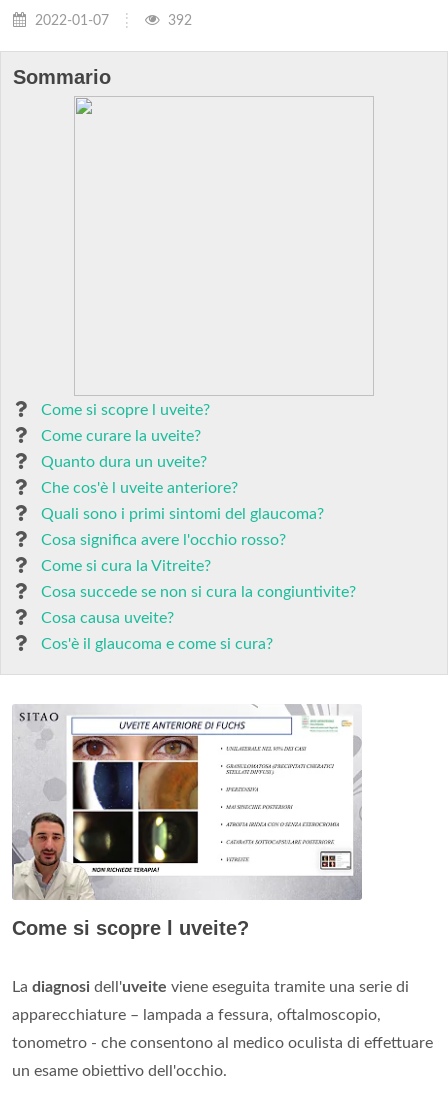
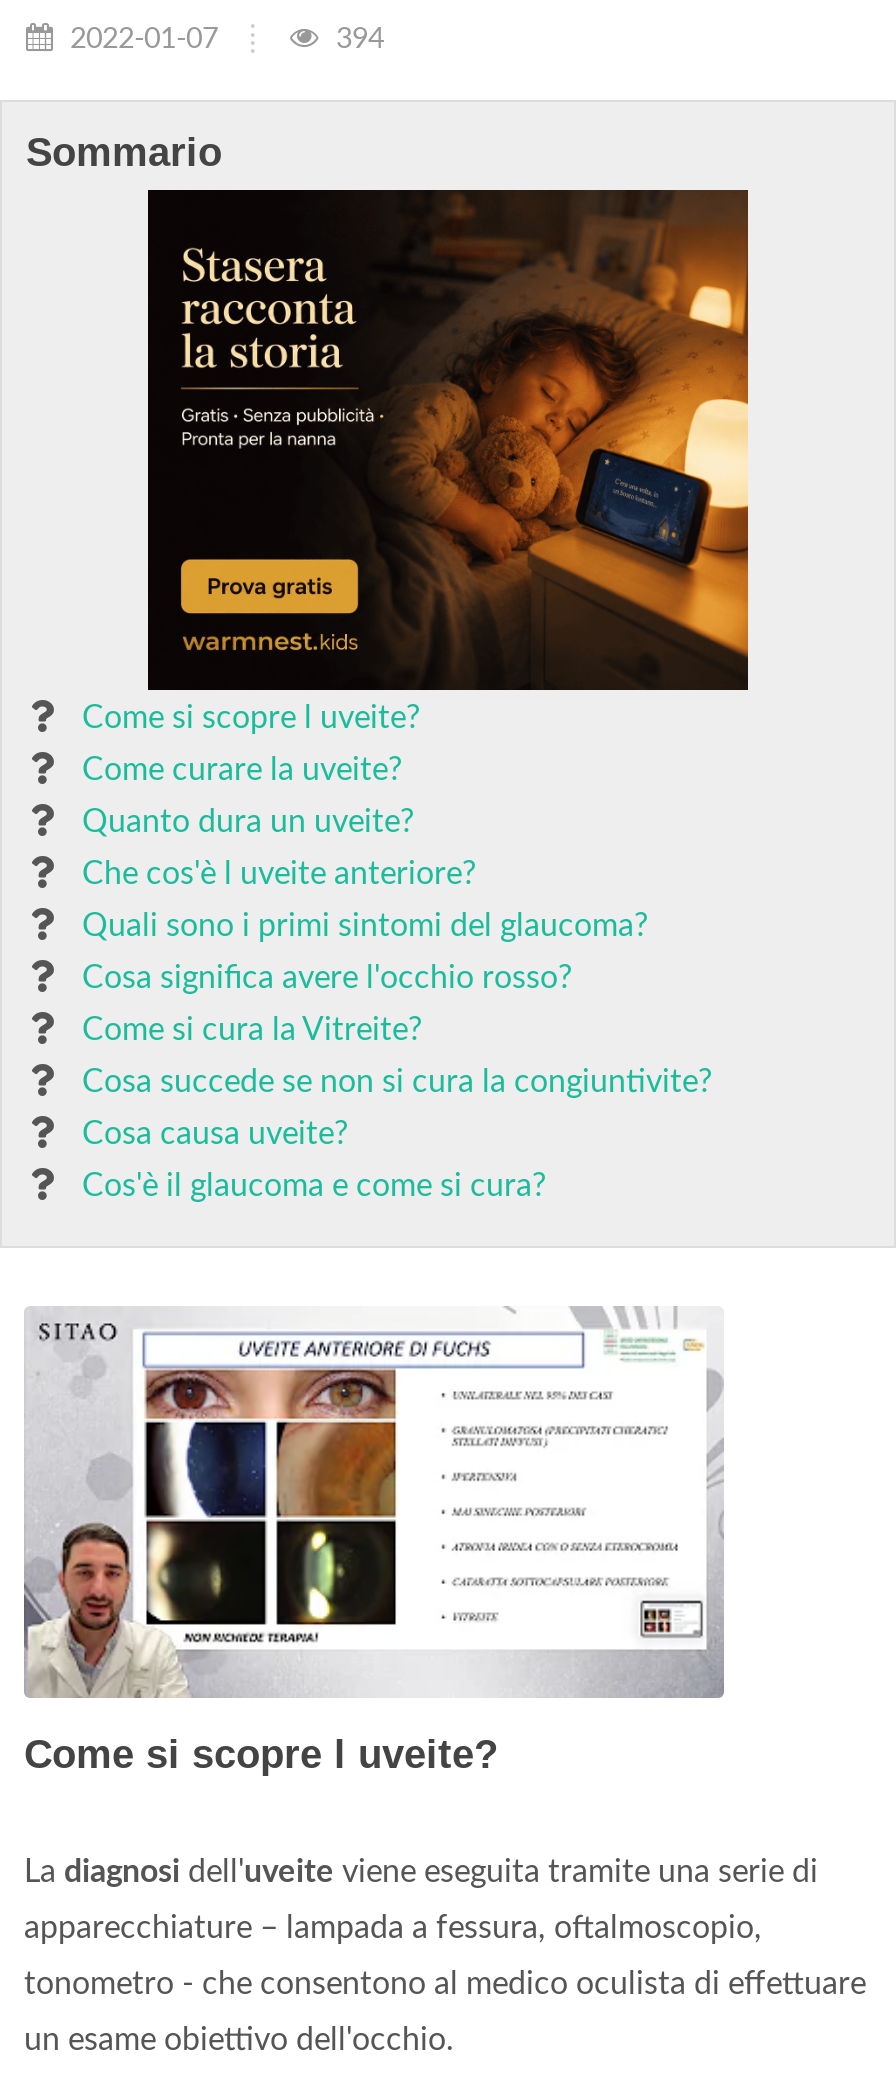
- 392
+ 394

+ [image]
